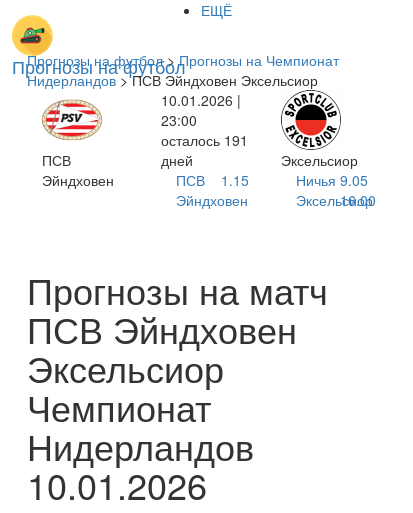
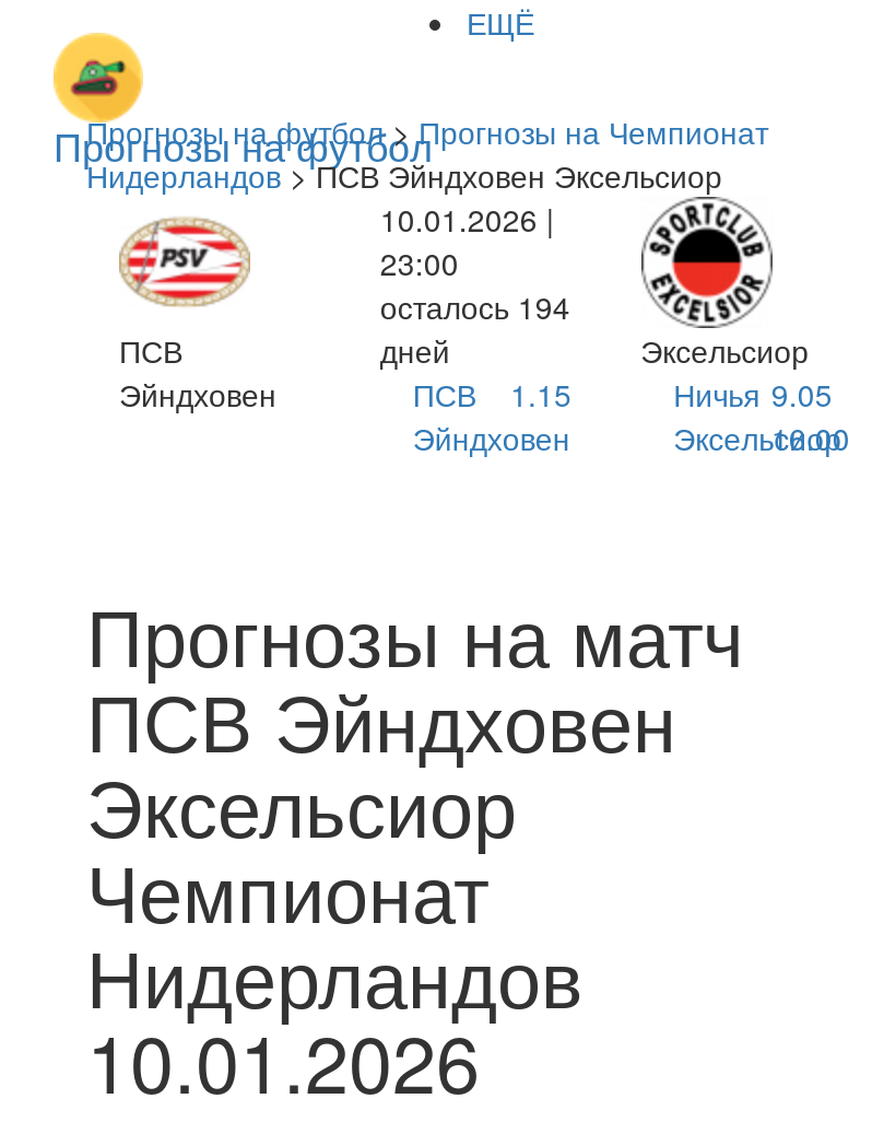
- осталось 191
+ осталось 194
